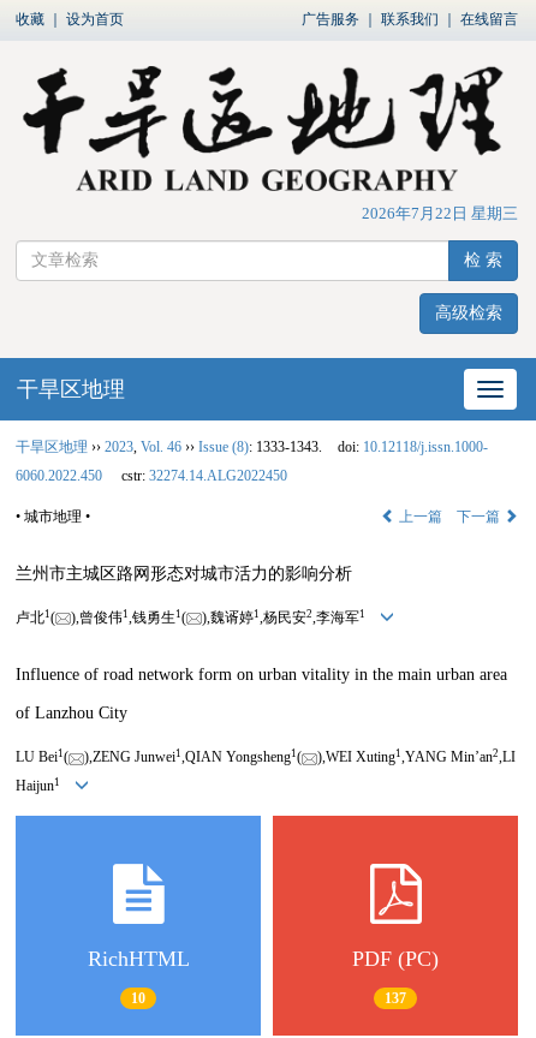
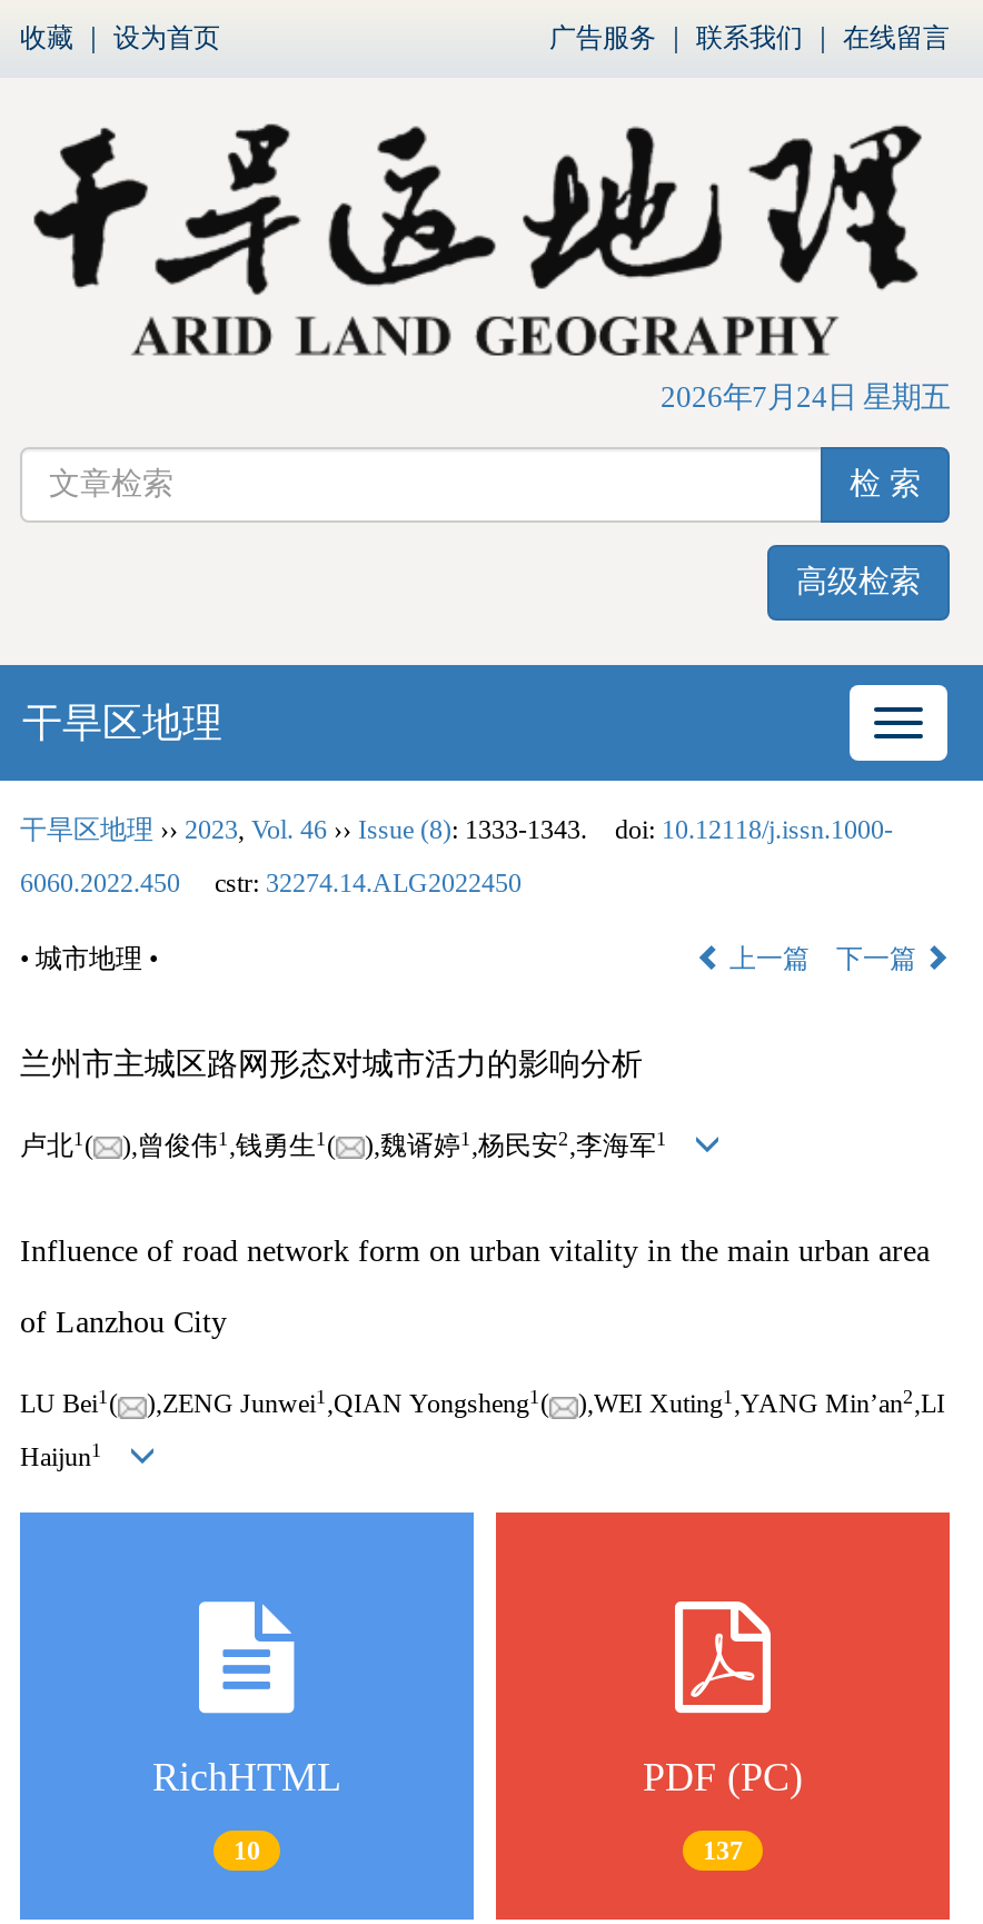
- 2026年7月22日 星期三
+ 2026年7月24日 星期五
